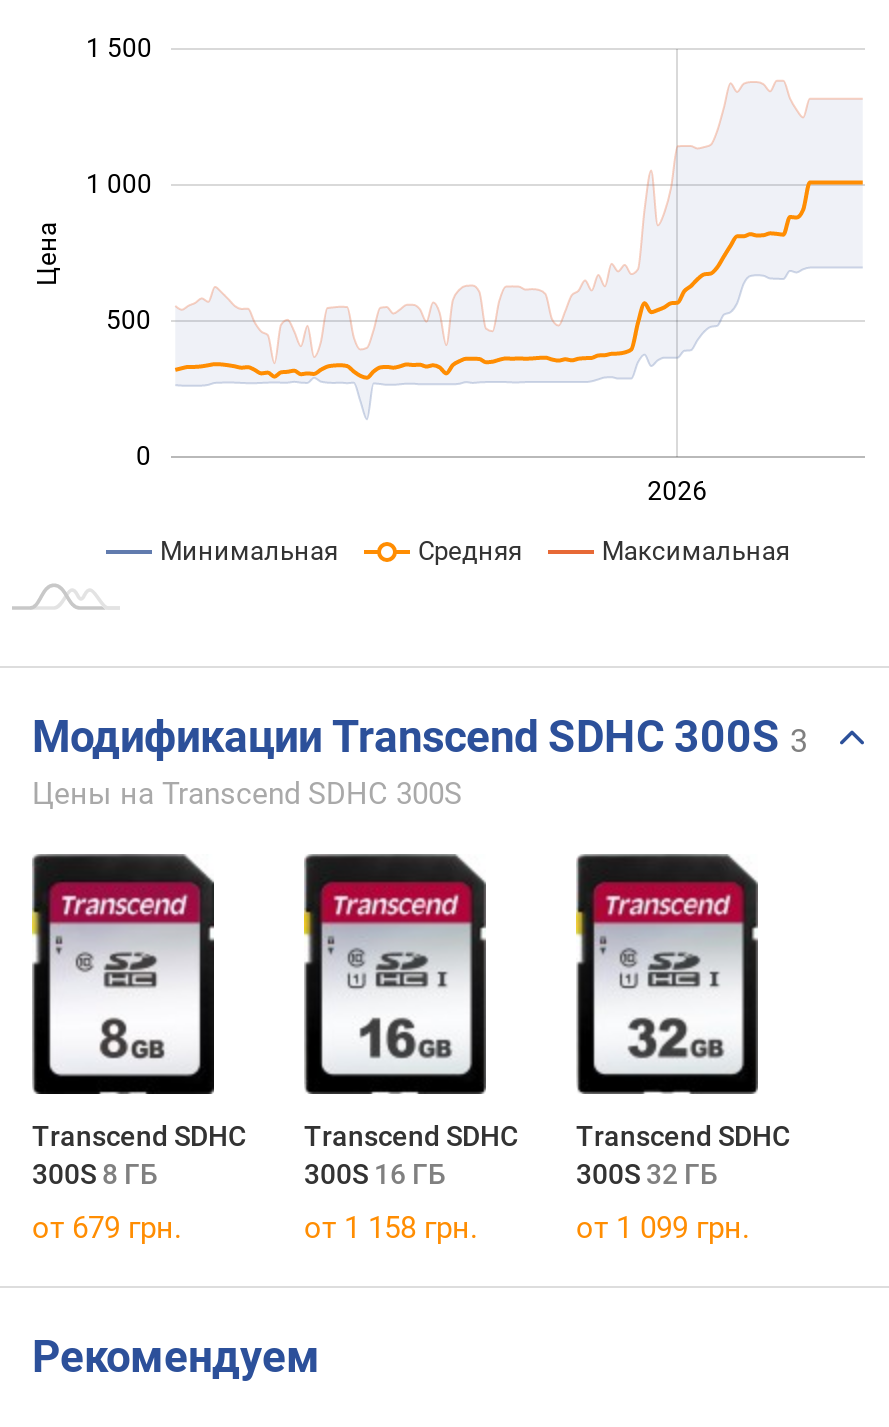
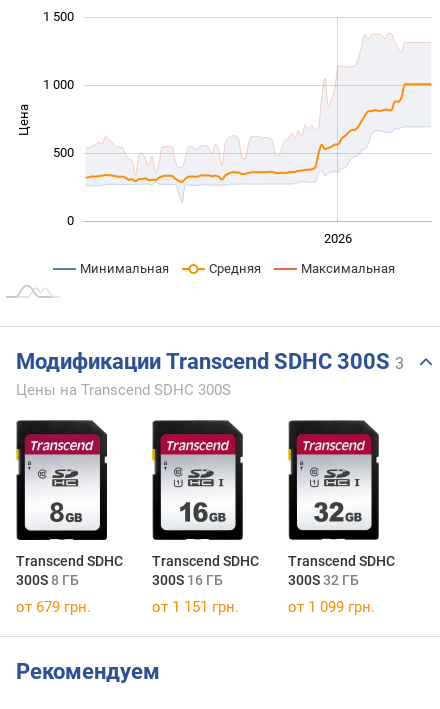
- от 1 158 грн.
+ от 1 151 грн.
